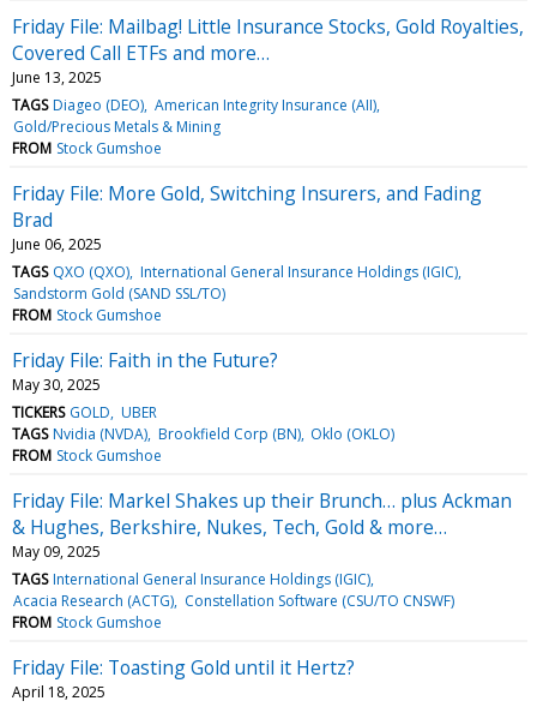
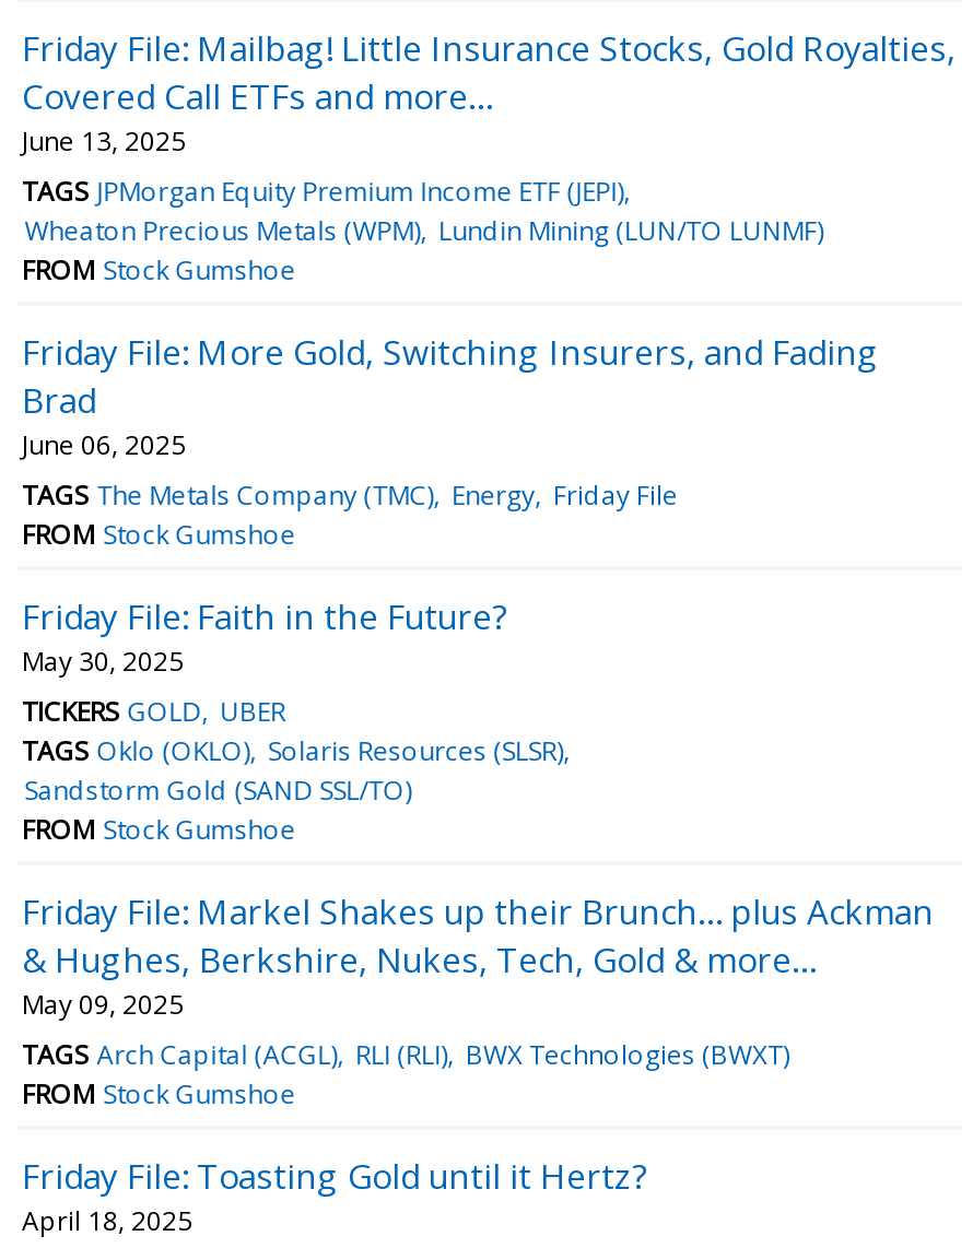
- TAGS Diageo (DEO) American Integrity Insurance (AII)
- Gold/Precious Metals & Mining
+ TAGS JPMorgan Equity Premium Income ETF (JEPI)
+ Wheaton Precious Metals (WPM) Lundin Mining (LUN/TO LUNMF)

- TAGS QXO (QXO) International General Insurance Holdings (IGIC)
+ TAGS The Metals Company (TMC) Energy Friday File

moved down: Sandstorm Gold (SAND SSL/TO)

- TAGS Nvidia (NVDA) Brookfield Corp (BN) Oklo (OKLO)
+ TAGS Oklo (OKLO) Solaris Resources (SLSR)

- TAGS International General Insurance Holdings (IGIC)
- Acacia Research (ACTG) Constellation Software (CSU/TO CNSWF)
+ TAGS Arch Capital (ACGL) RLI (RLI) BWX Technologies (BWXT)
